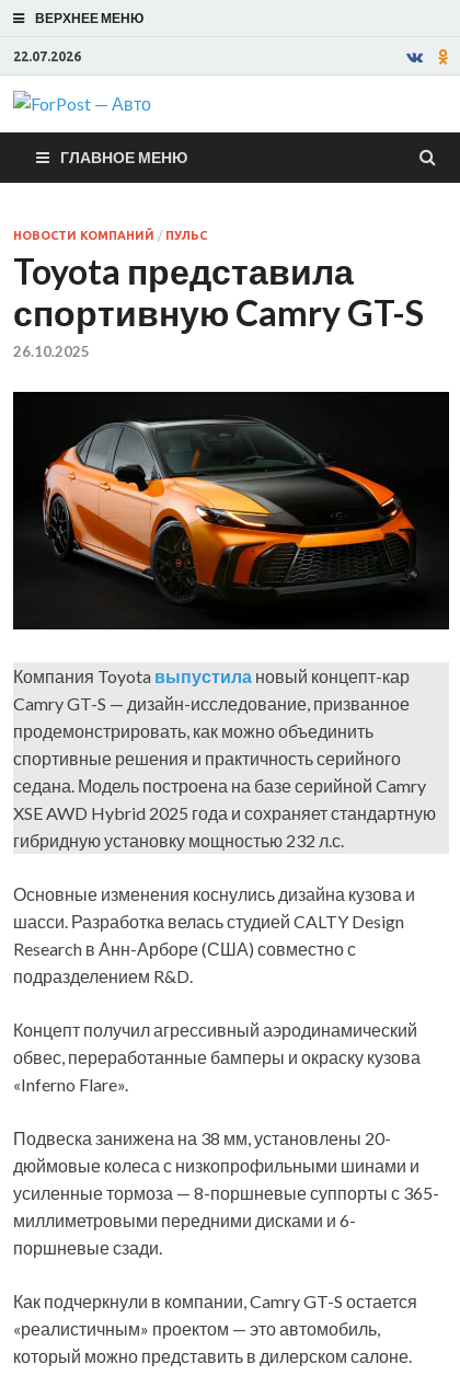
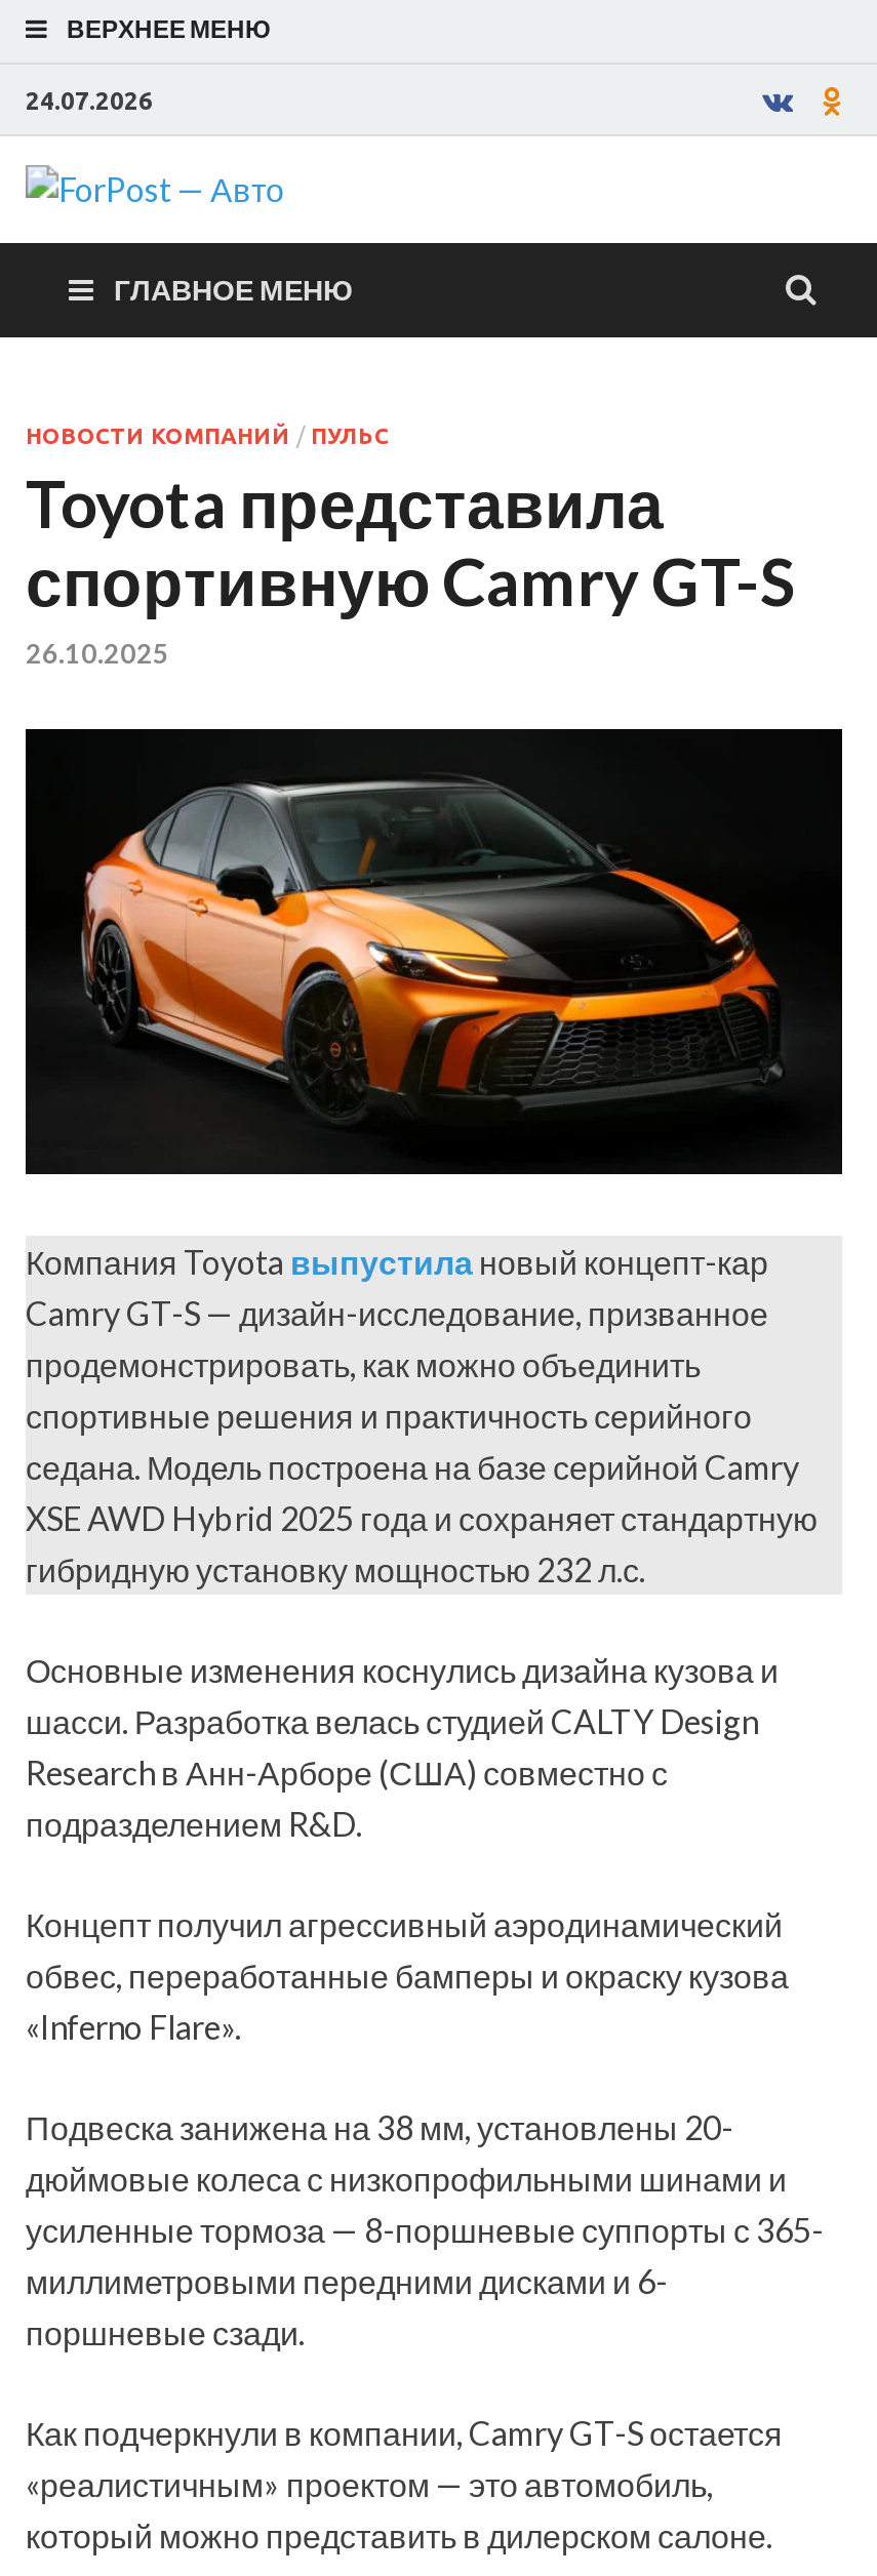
- 22.07.2026
+ 24.07.2026
